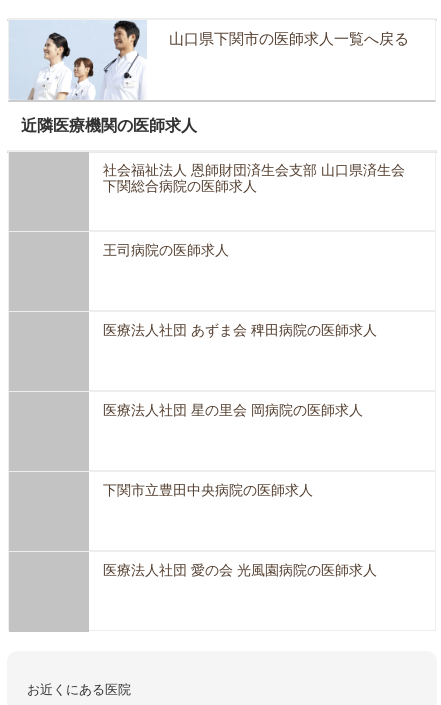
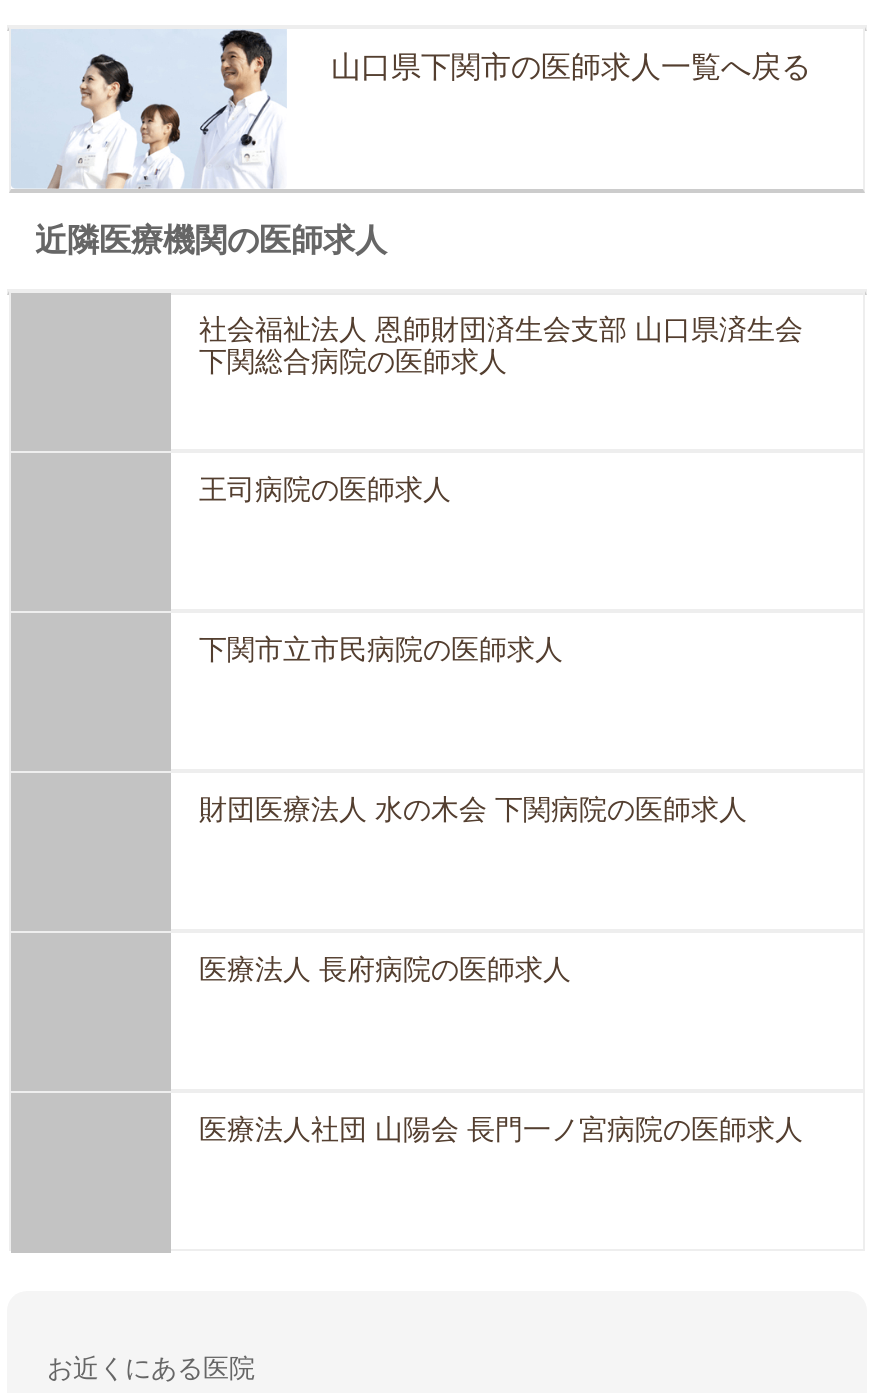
- 医療法人社団 あずま会 稗田病院の医師求人
+ 下関市立市民病院の医師求人

- 医療法人社団 星の里会 岡病院の医師求人
+ 財団医療法人 水の木会 下関病院の医師求人

- 下関市立豊田中央病院の医師求人
+ 医療法人 長府病院の医師求人

- 医療法人社団 愛の会 光風園病院の医師求人
+ 医療法人社団 山陽会 長門一ノ宮病院の医師求人
